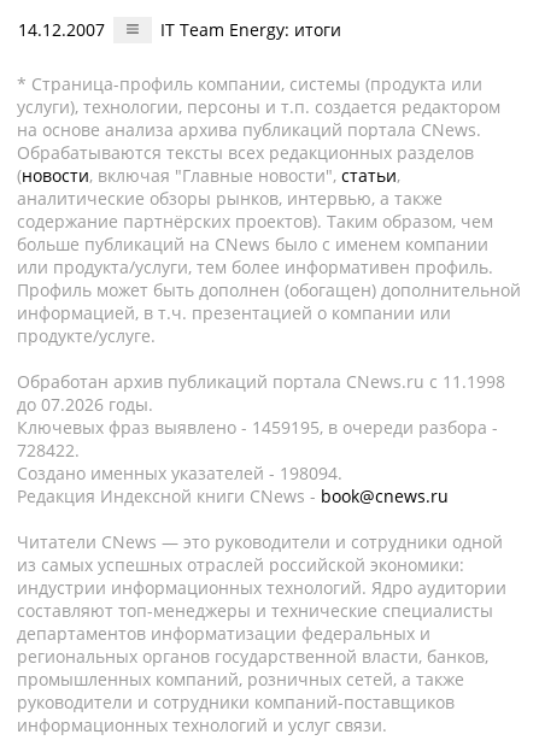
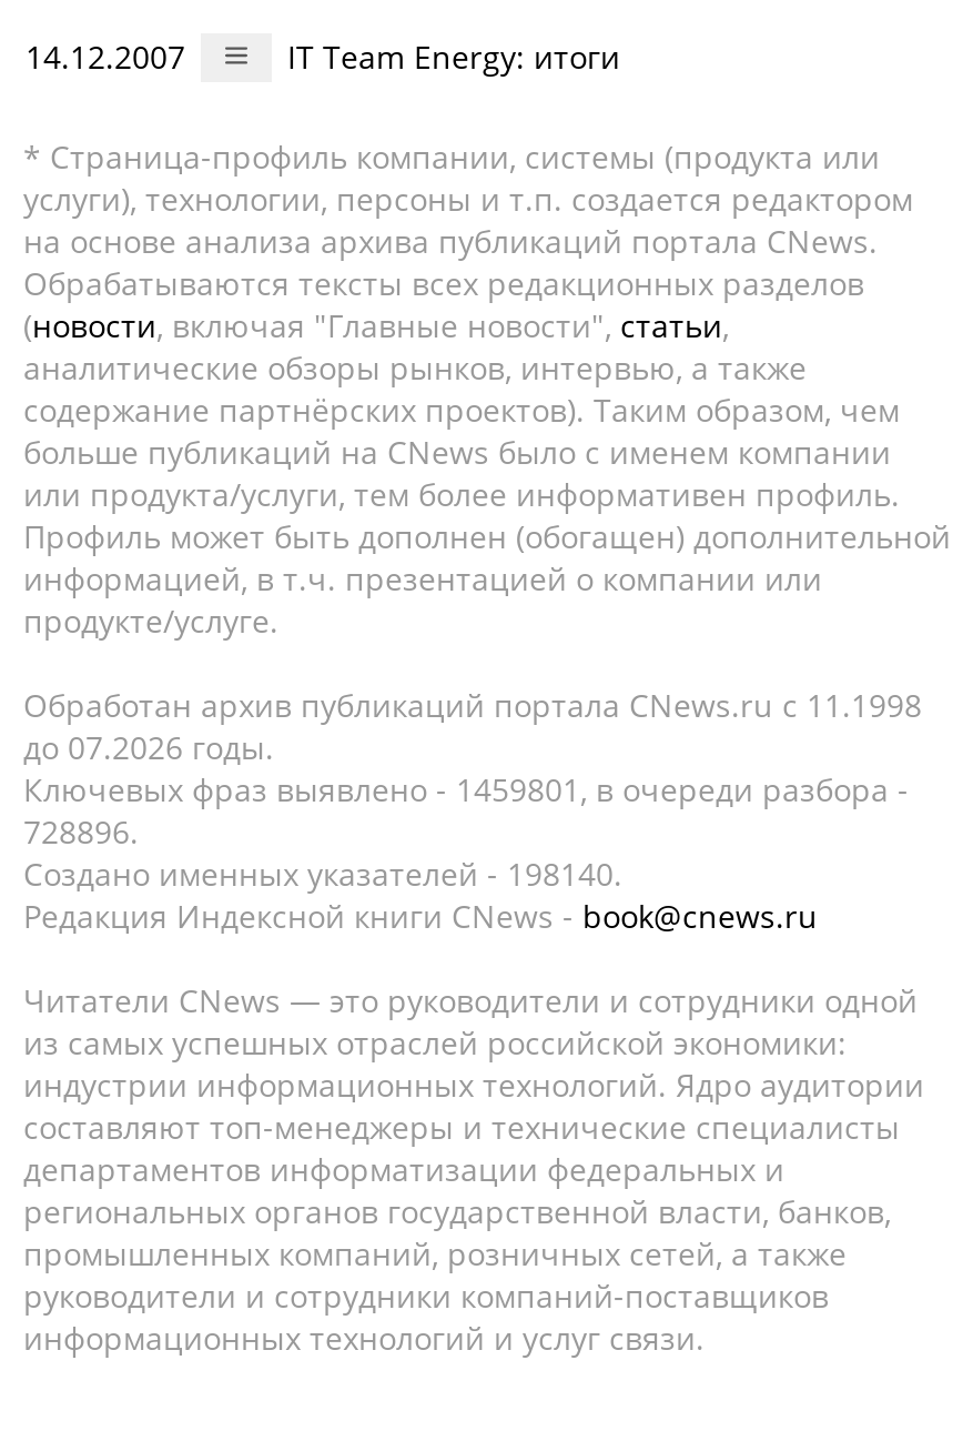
- Ключевых фраз выявлено - 1459195, в очереди разбора -
+ Ключевых фраз выявлено - 1459801, в очереди разбора -

- 728422.
+ 728896.

- Создано именных указателей - 198094.
+ Создано именных указателей - 198140.
